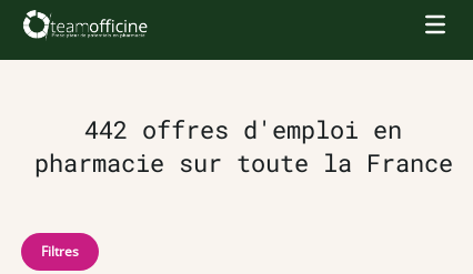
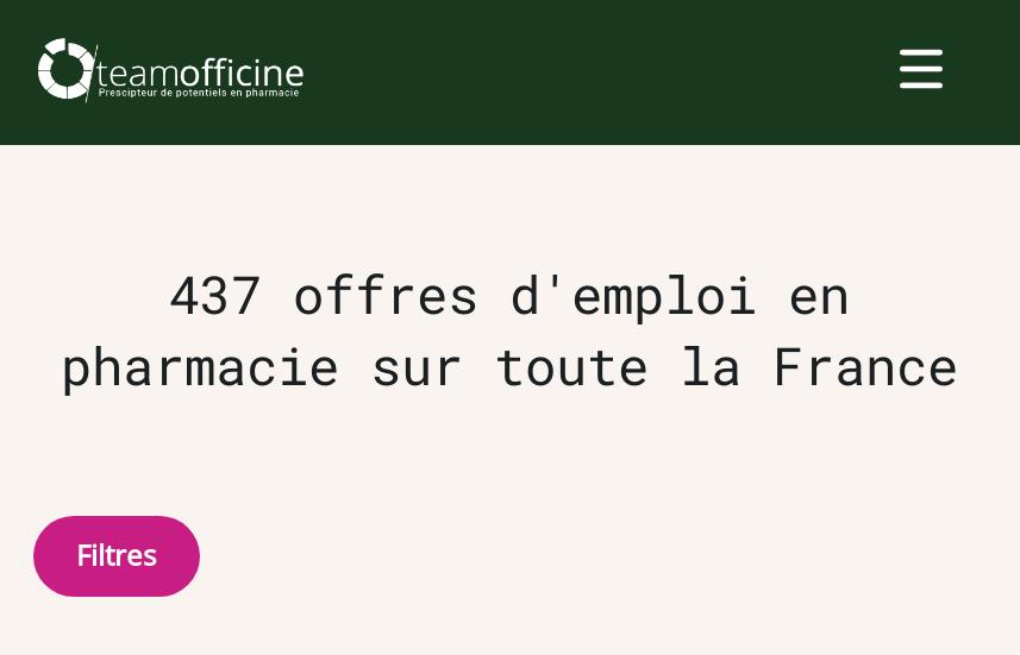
- 442 offres d'emploi en
+ 437 offres d'emploi en
